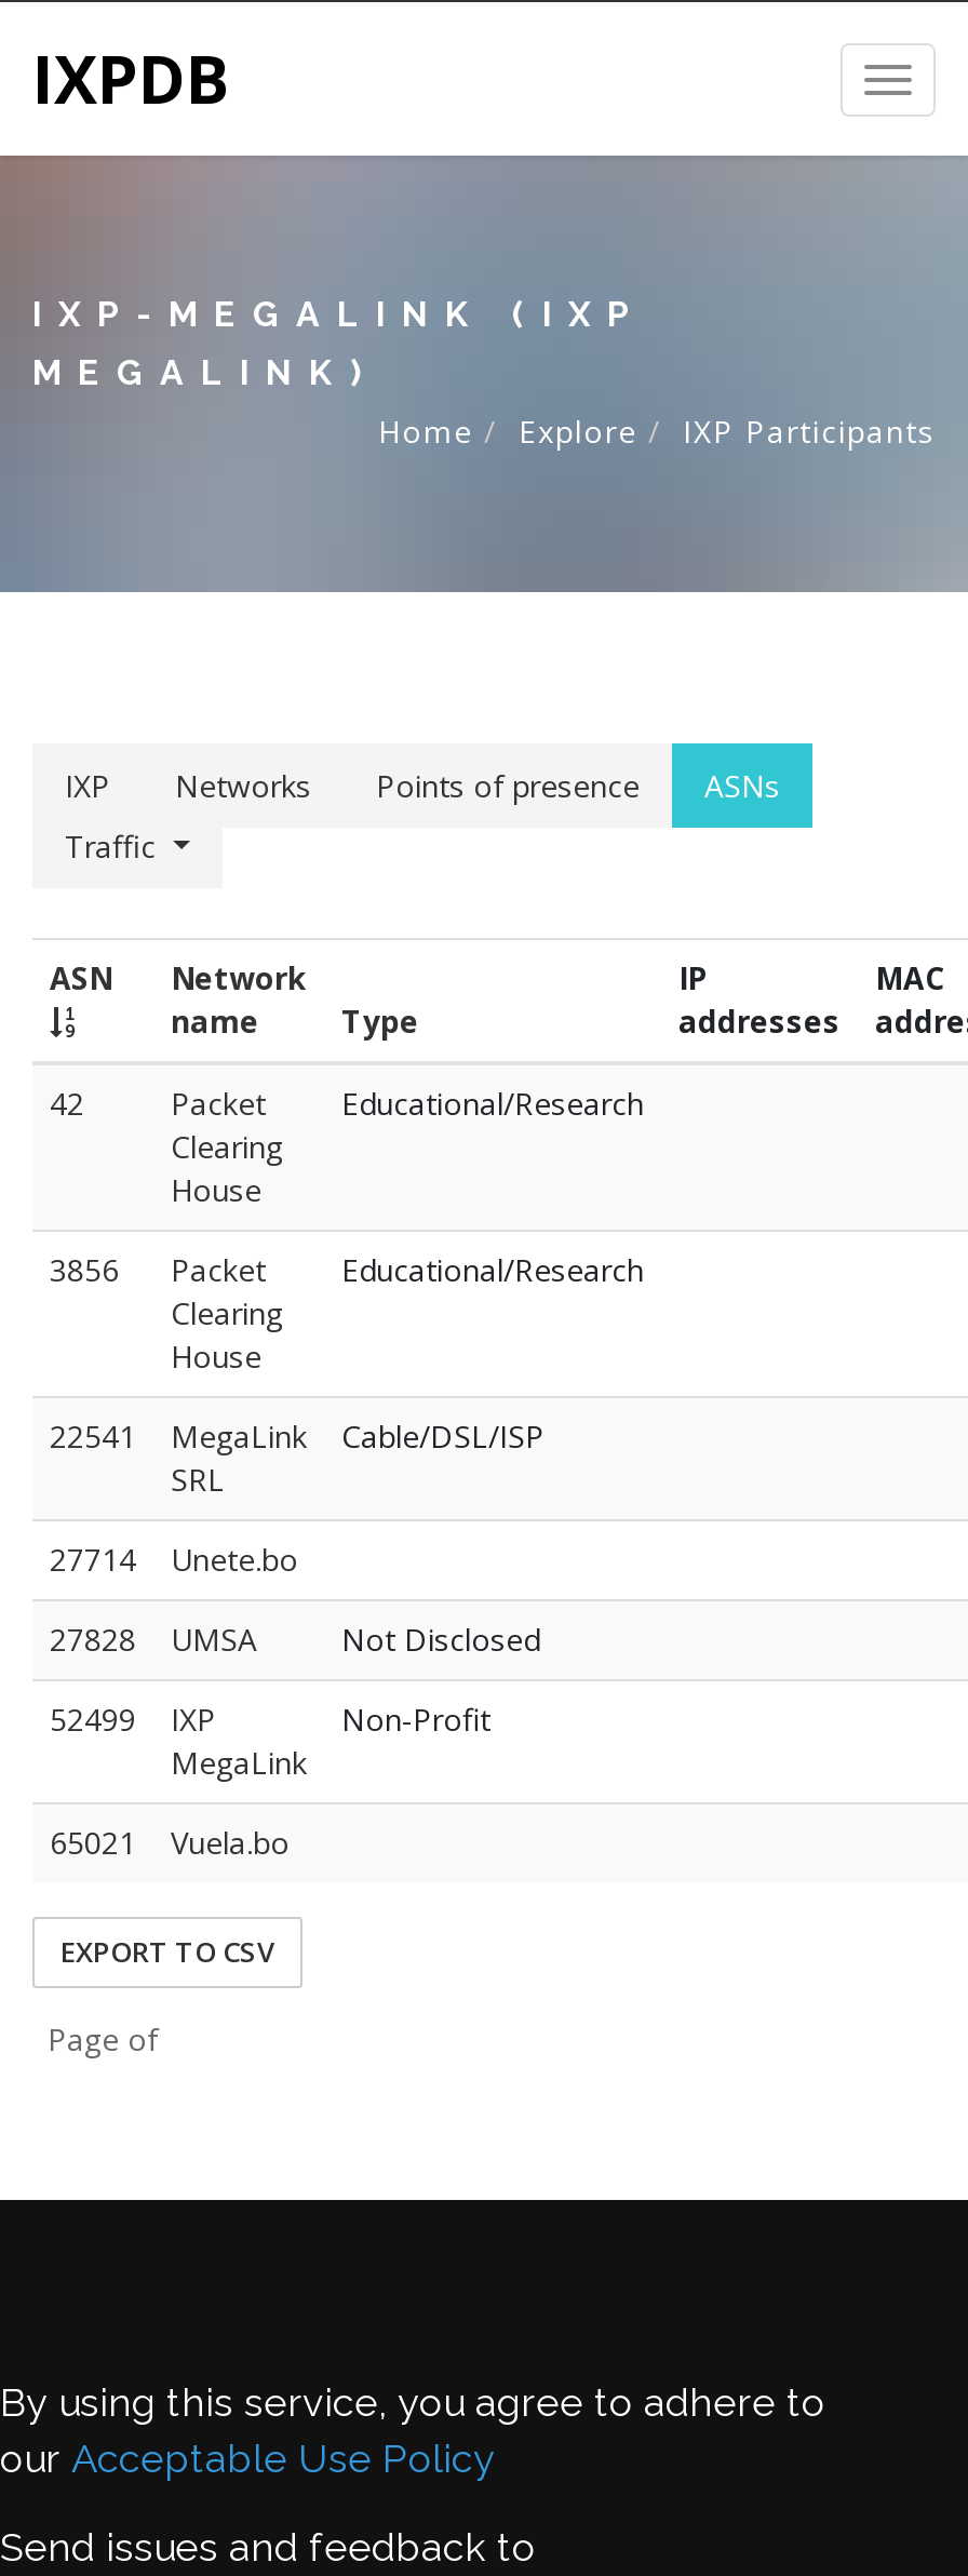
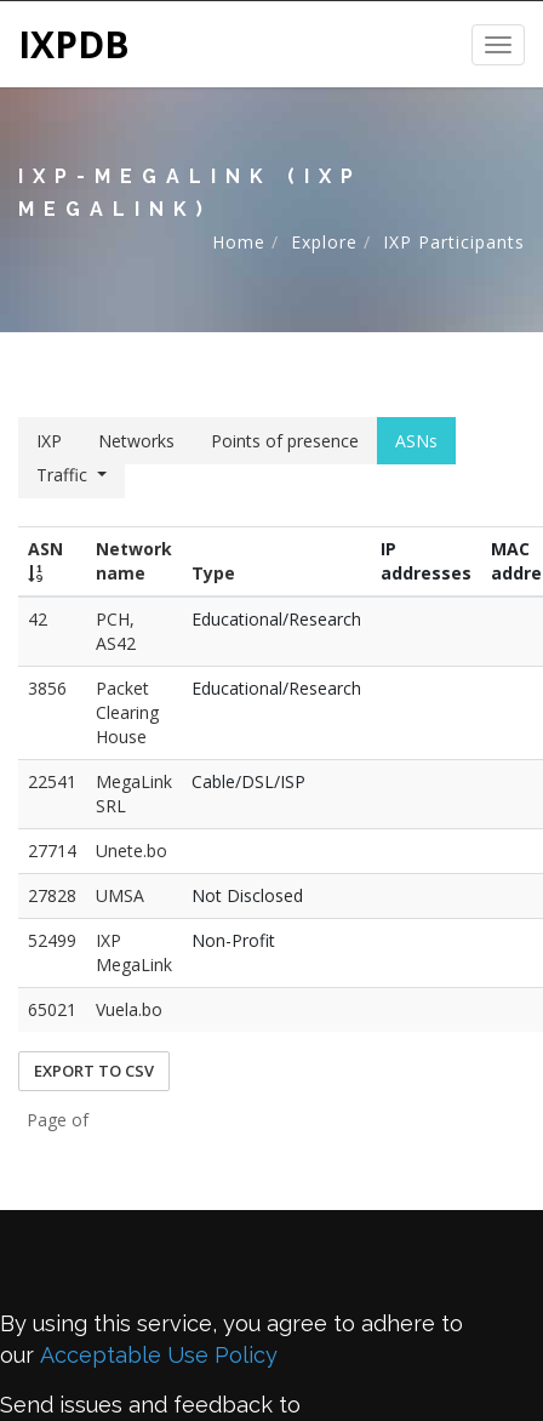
- Packet
- Clearing
- House
+ PCH,
+ AS42
